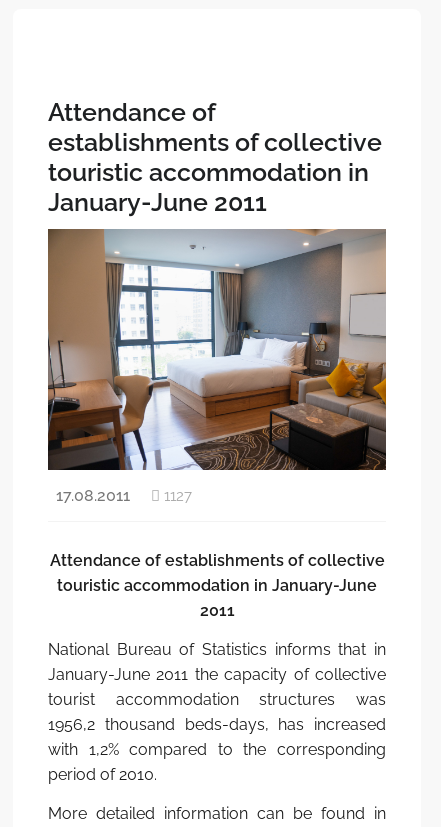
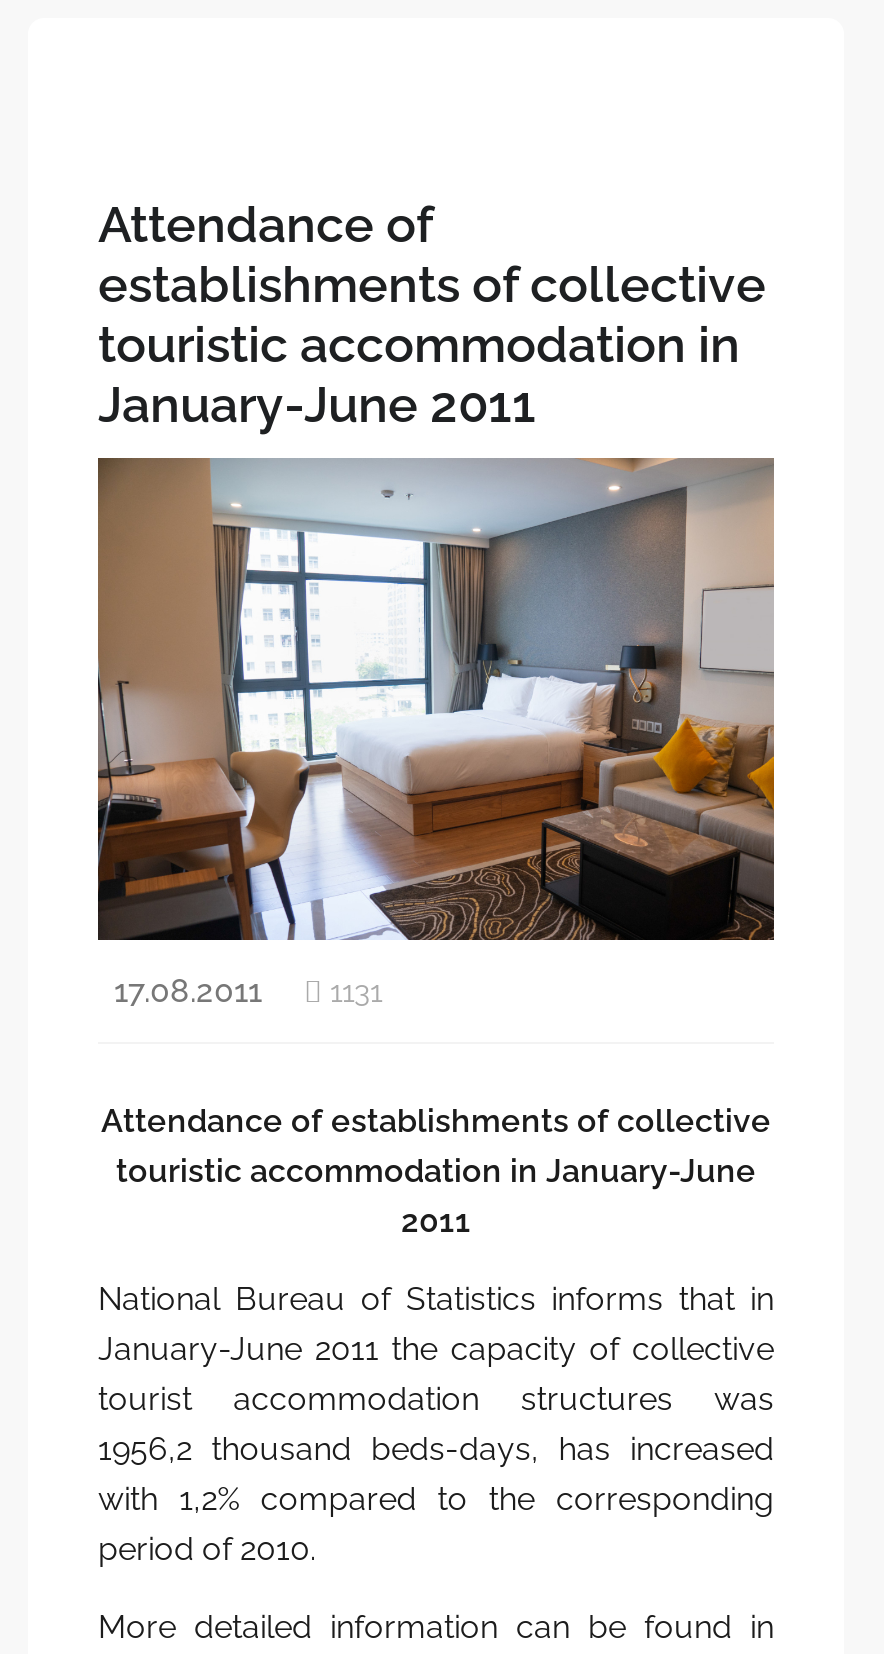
- 17.08.2011 1127
+ 17.08.2011 1131
